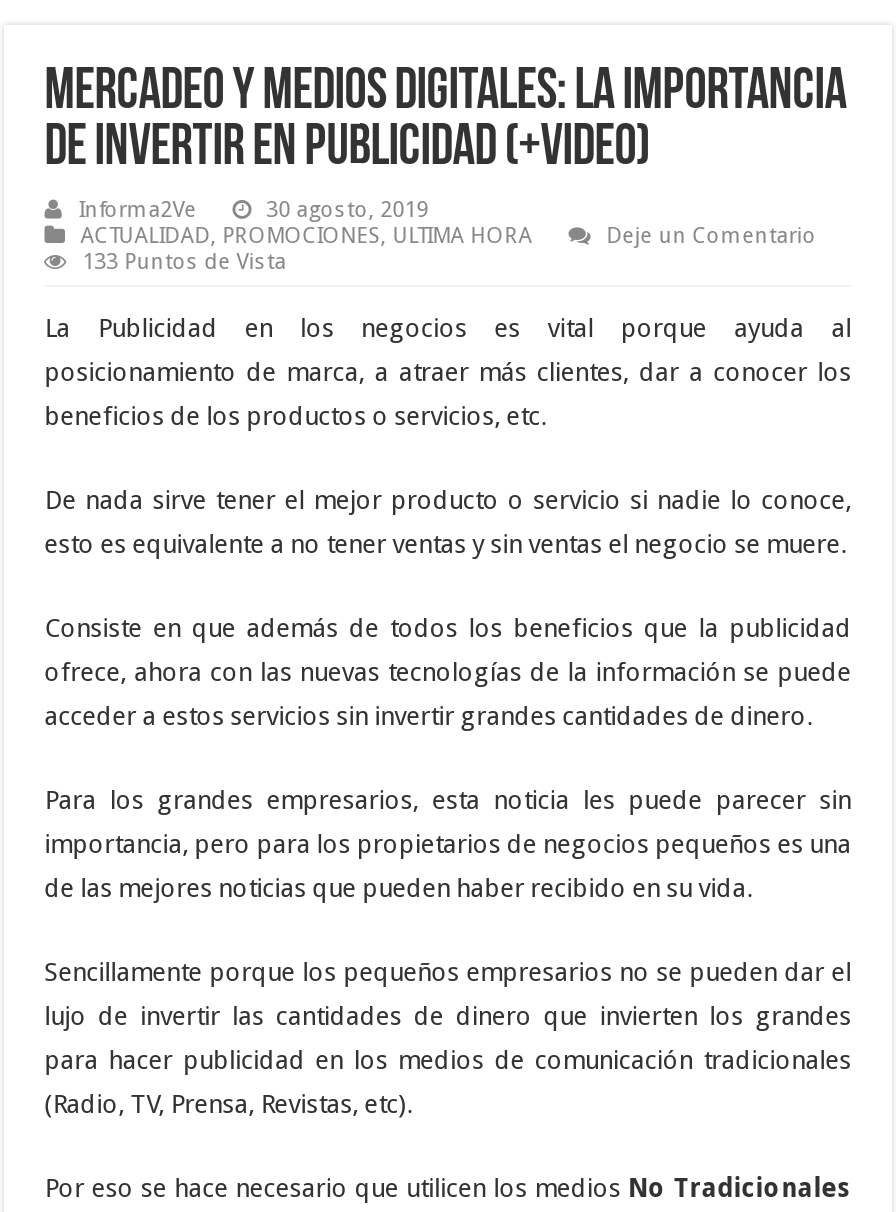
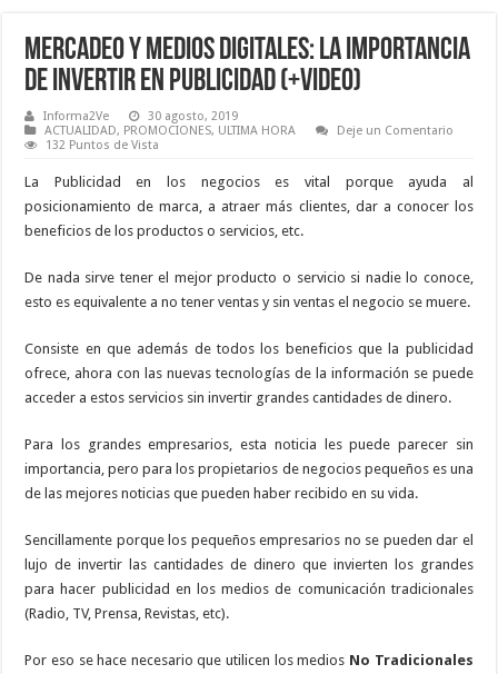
- 133 Puntos de Vista
+ 132 Puntos de Vista
